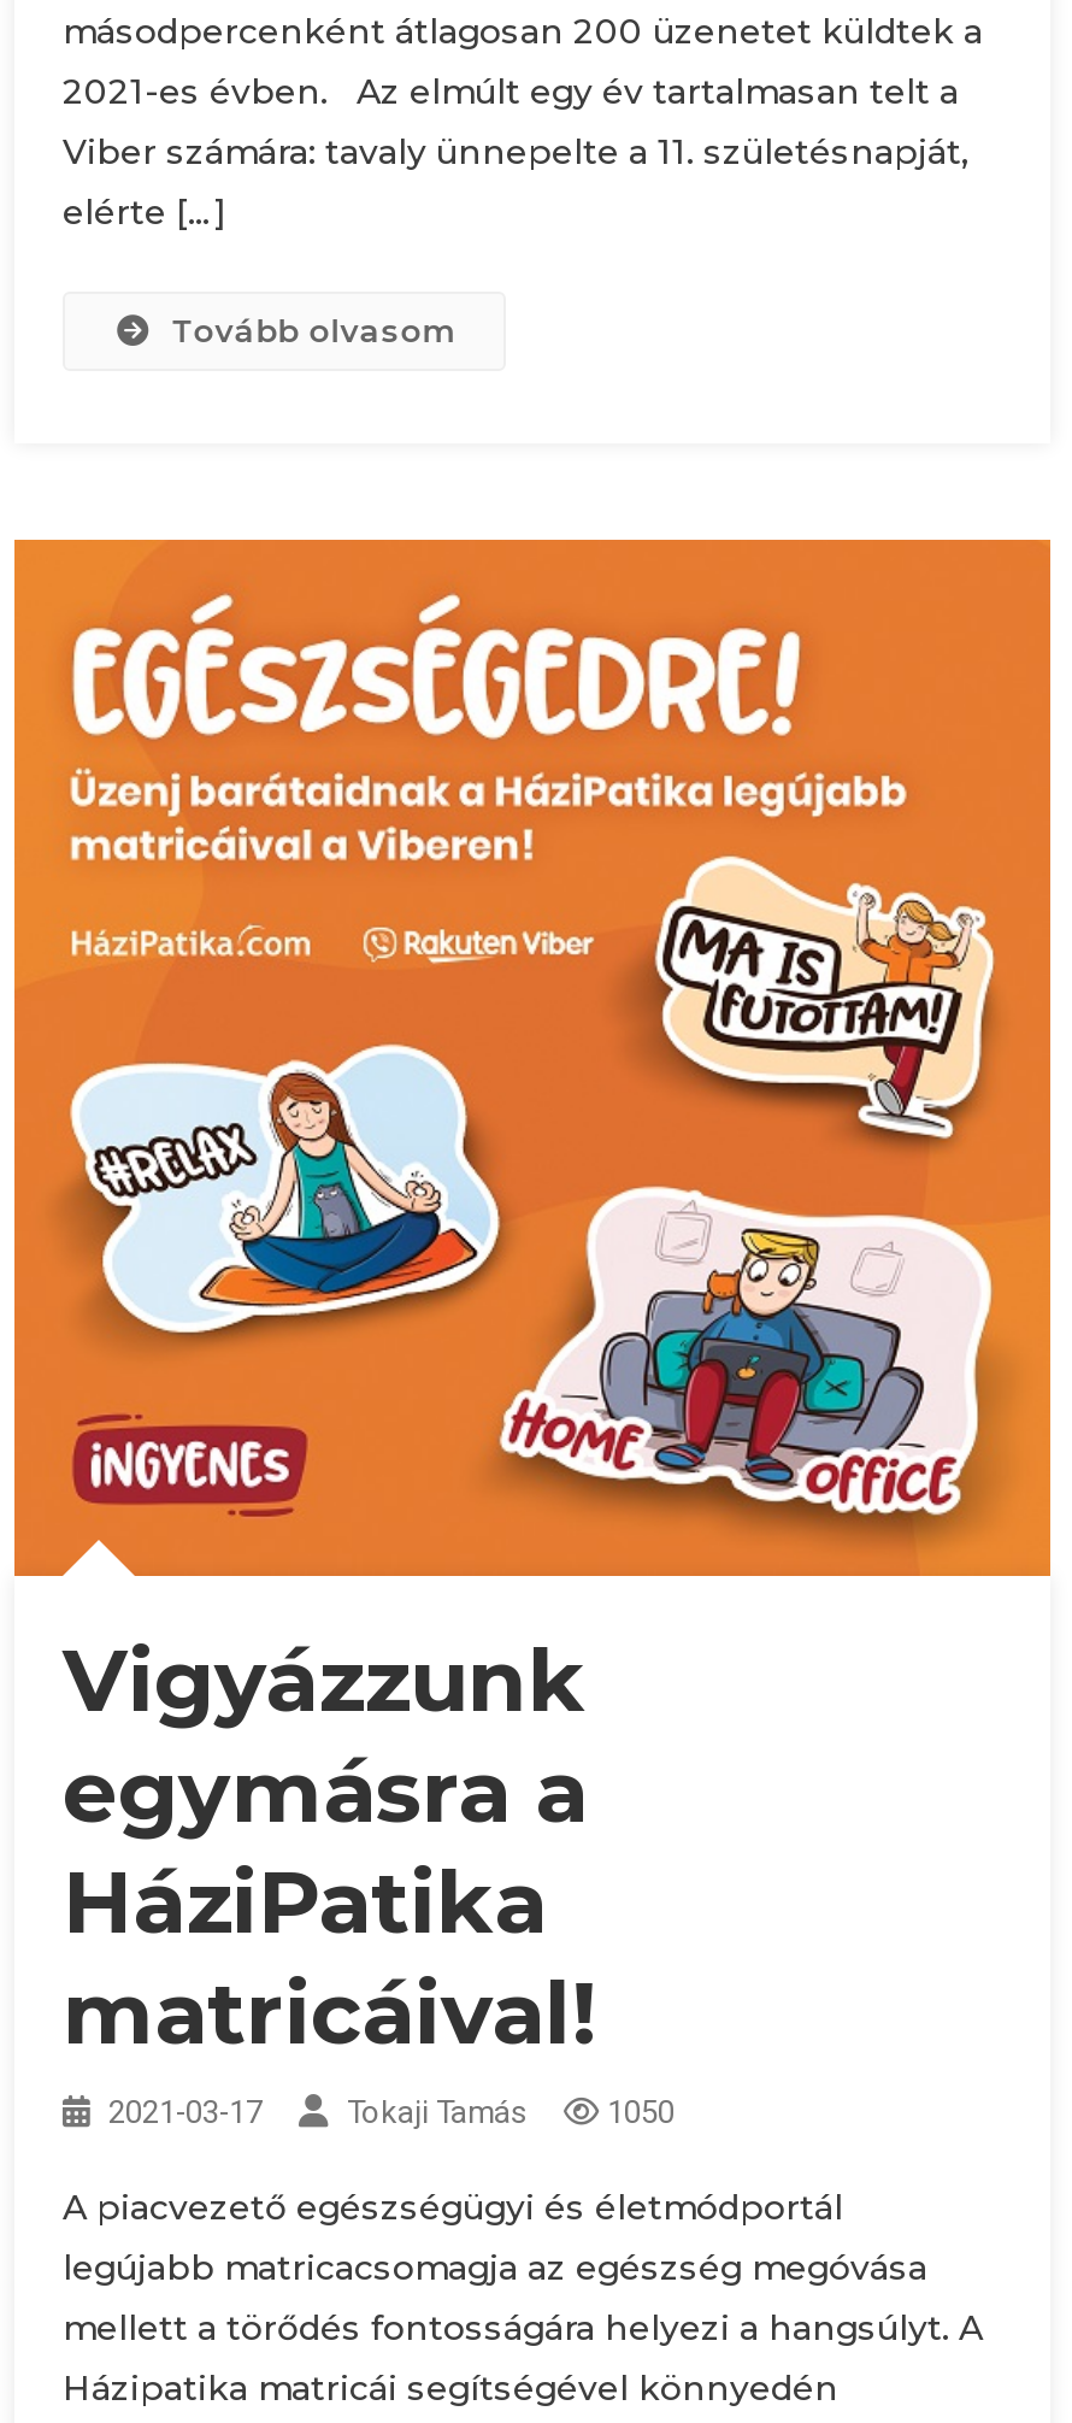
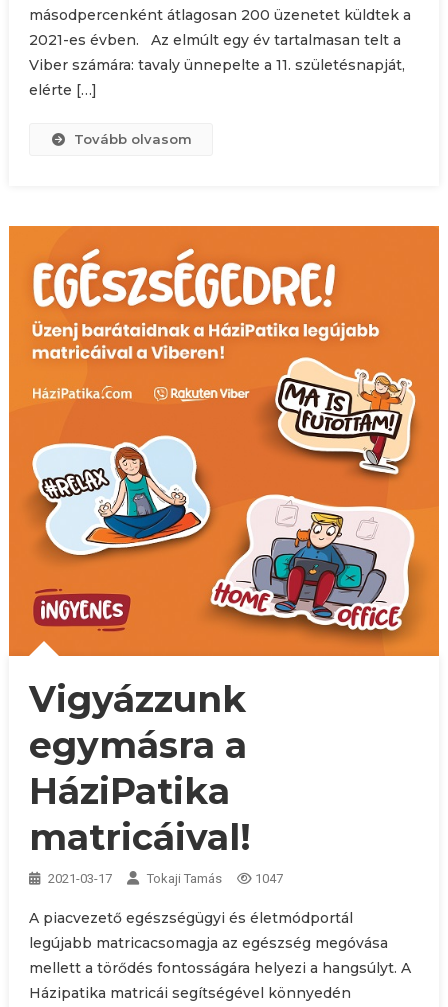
- 1050
+ 1047
